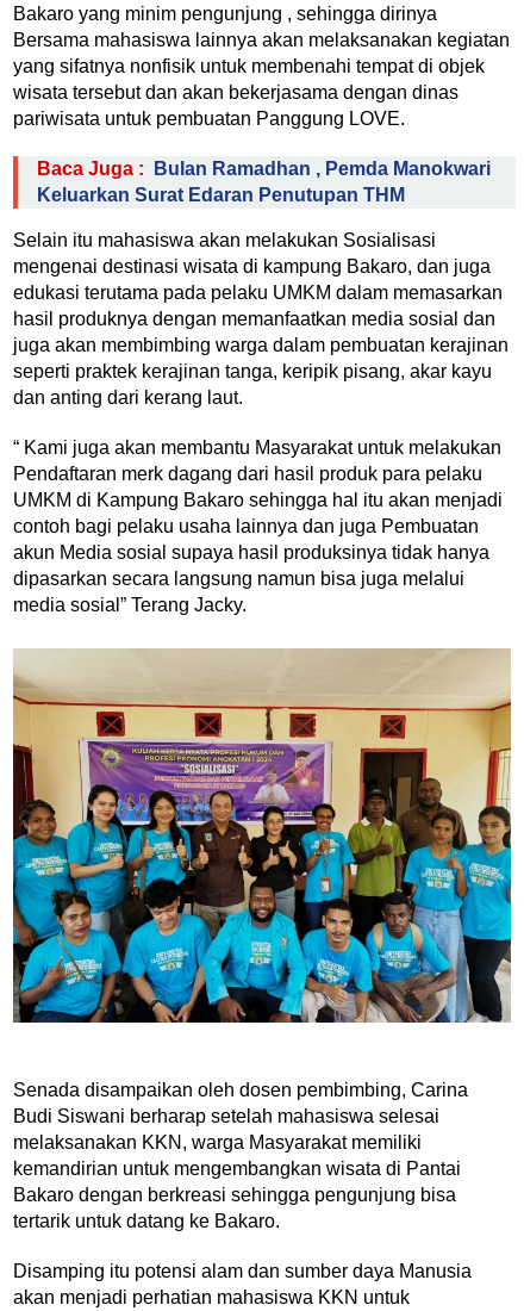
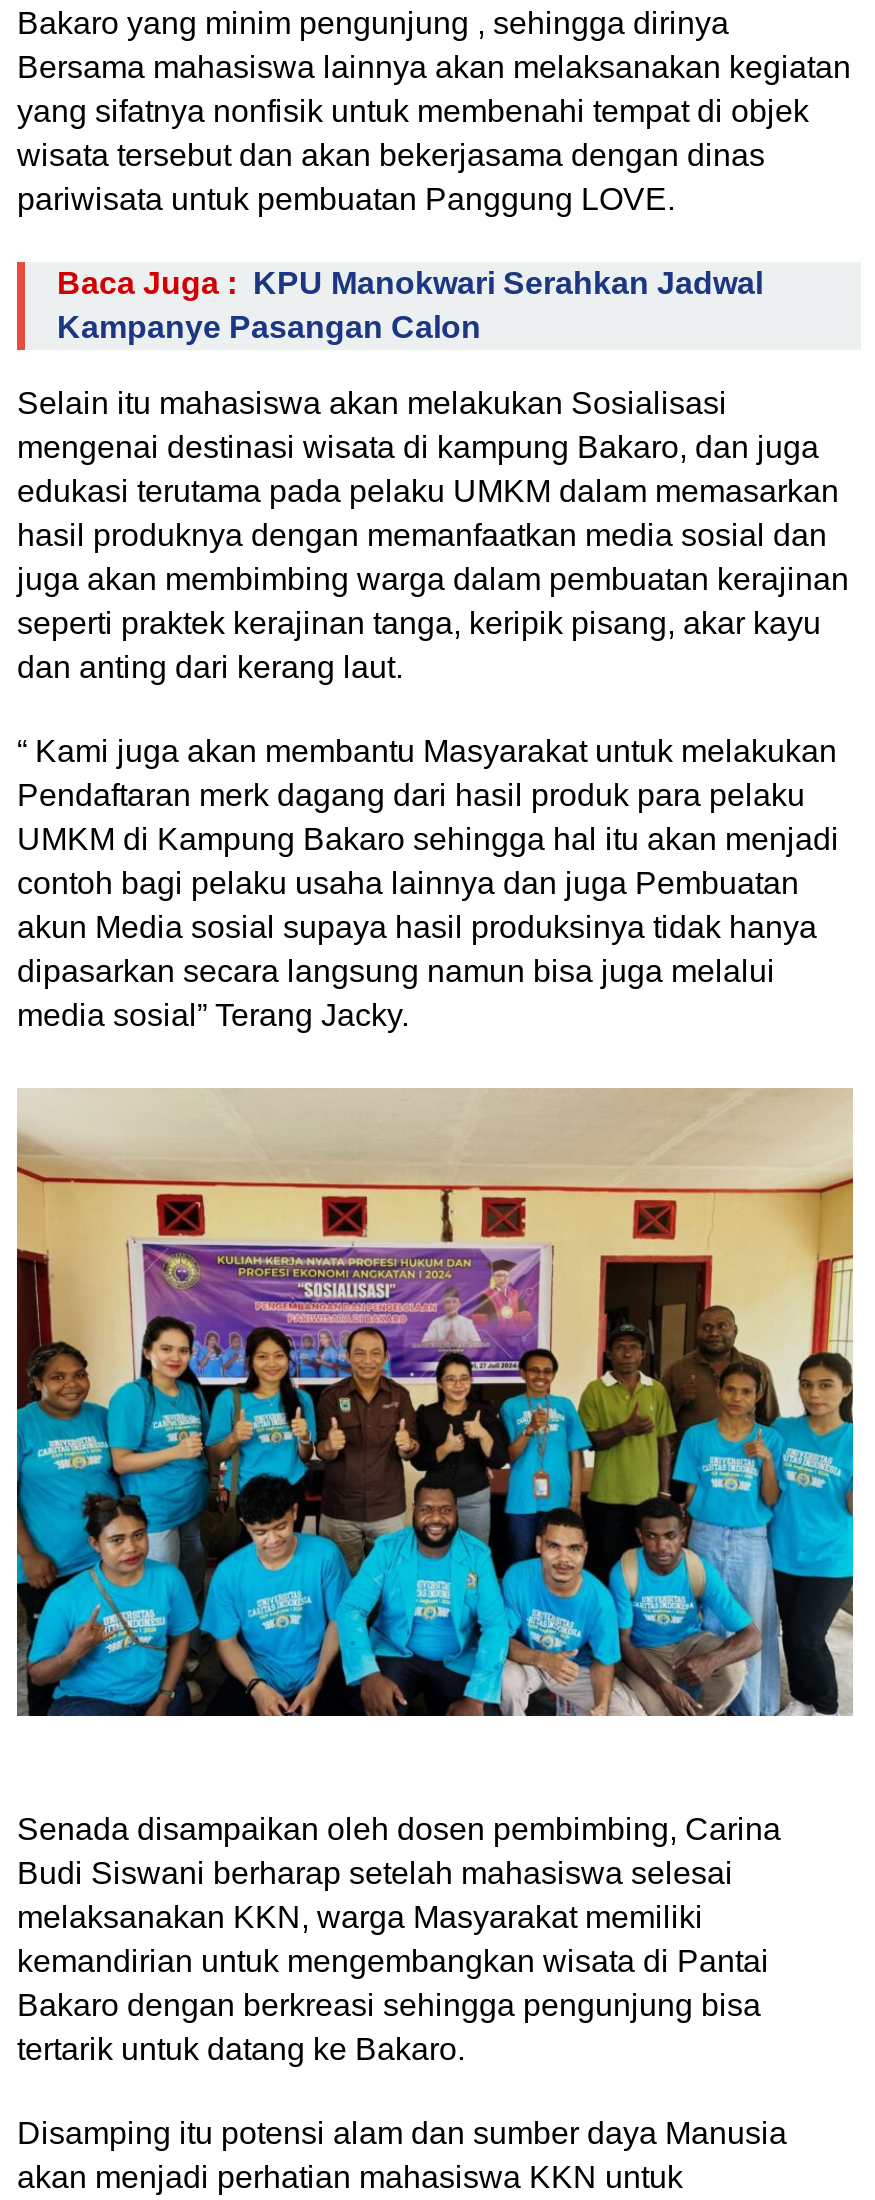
- Baca Juga : Bulan Ramadhan , Pemda Manokwari
- Keluarkan Surat Edaran Penutupan THM
+ Baca Juga : KPU Manokwari Serahkan Jadwal
+ Kampanye Pasangan Calon
